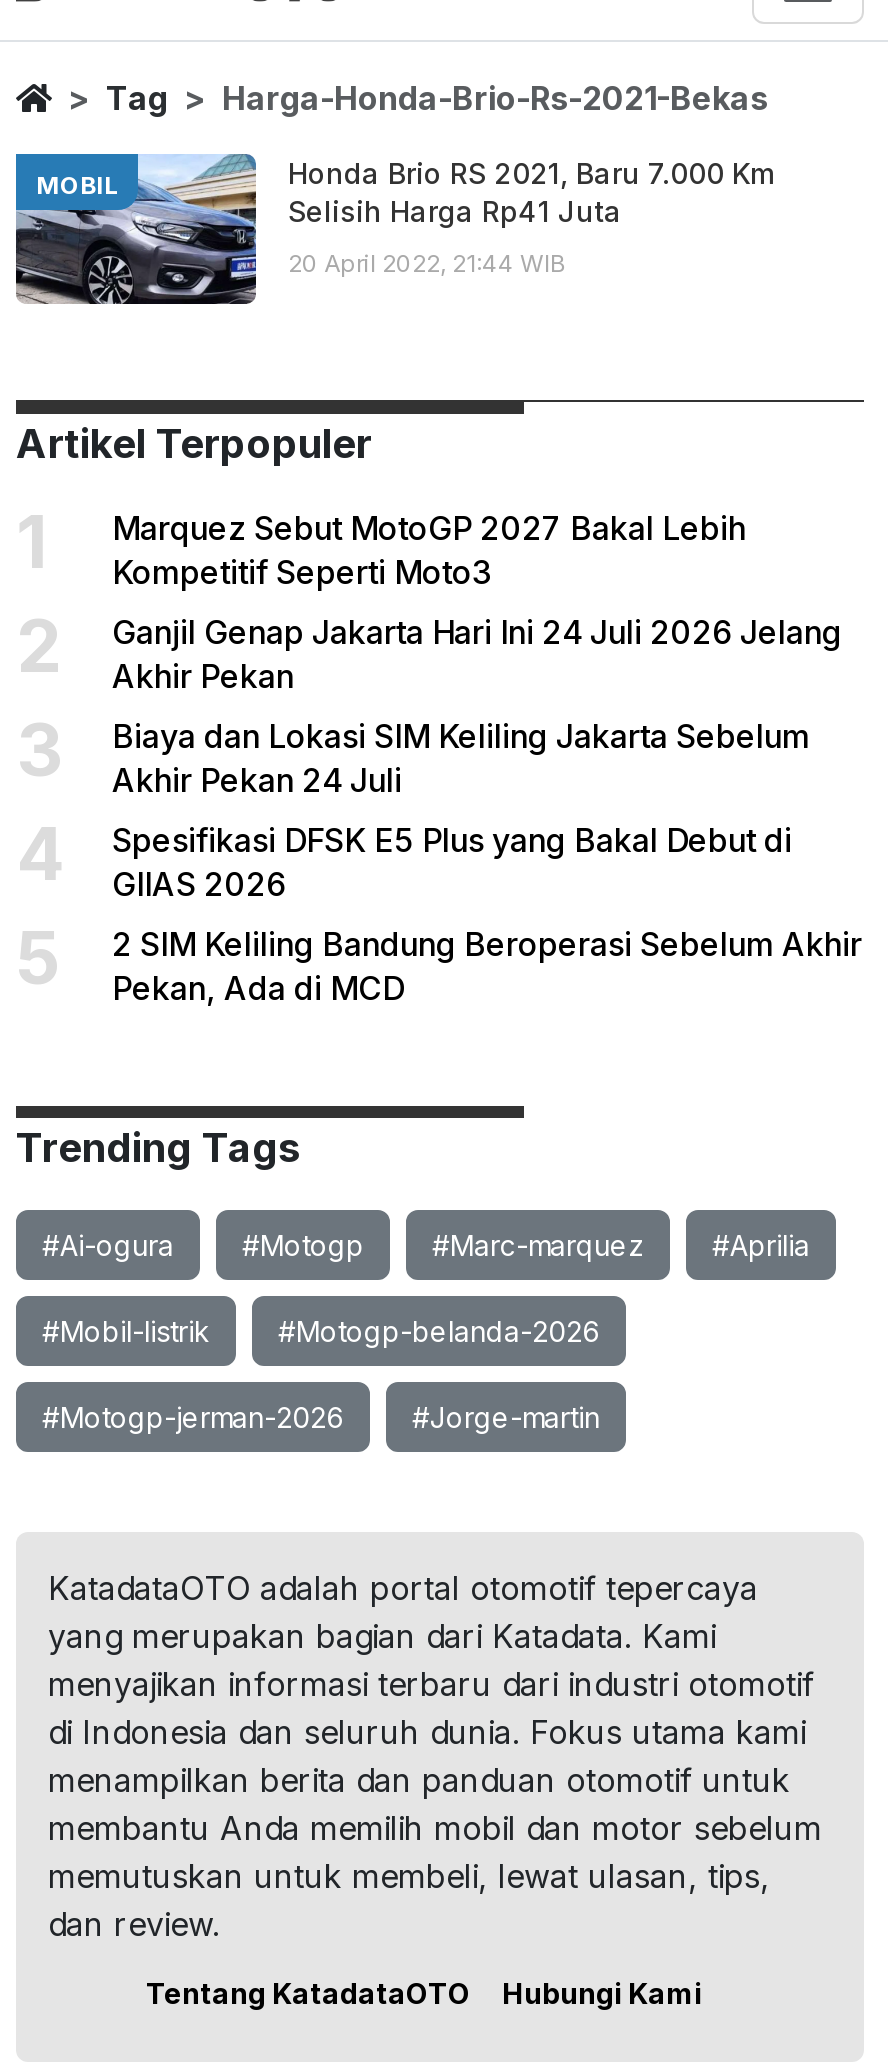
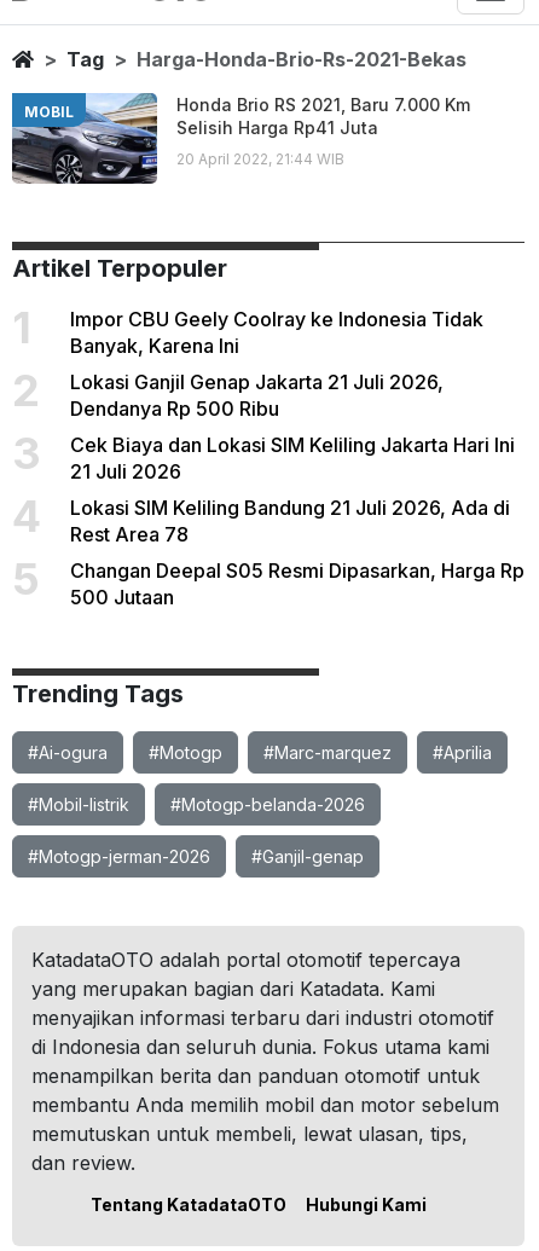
- Marquez Sebut MotoGP 2027 Bakal Lebih
- Kompetitif Seperti Moto3
+ Impor CBU Geely Coolray ke Indonesia Tidak
+ Banyak, Karena Ini

- Ganjil Genap Jakarta Hari Ini 24 Juli 2026 Jelang
- Akhir Pekan
+ Lokasi Ganjil Genap Jakarta 21 Juli 2026,
+ Dendanya Rp 500 Ribu

- Biaya dan Lokasi SIM Keliling Jakarta Sebelum
- Akhir Pekan 24 Juli
+ Cek Biaya dan Lokasi SIM Keliling Jakarta Hari Ini
+ 21 Juli 2026

- Spesifikasi DFSK E5 Plus yang Bakal Debut di
- GIIAS 2026
+ Lokasi SIM Keliling Bandung 21 Juli 2026, Ada di
+ Rest Area 78

- 2 SIM Keliling Bandung Beroperasi Sebelum Akhir
- Pekan, Ada di MCD
+ Changan Deepal S05 Resmi Dipasarkan, Harga Rp
+ 500 Jutaan

- #Jorge-martin
+ #Ganjil-genap
